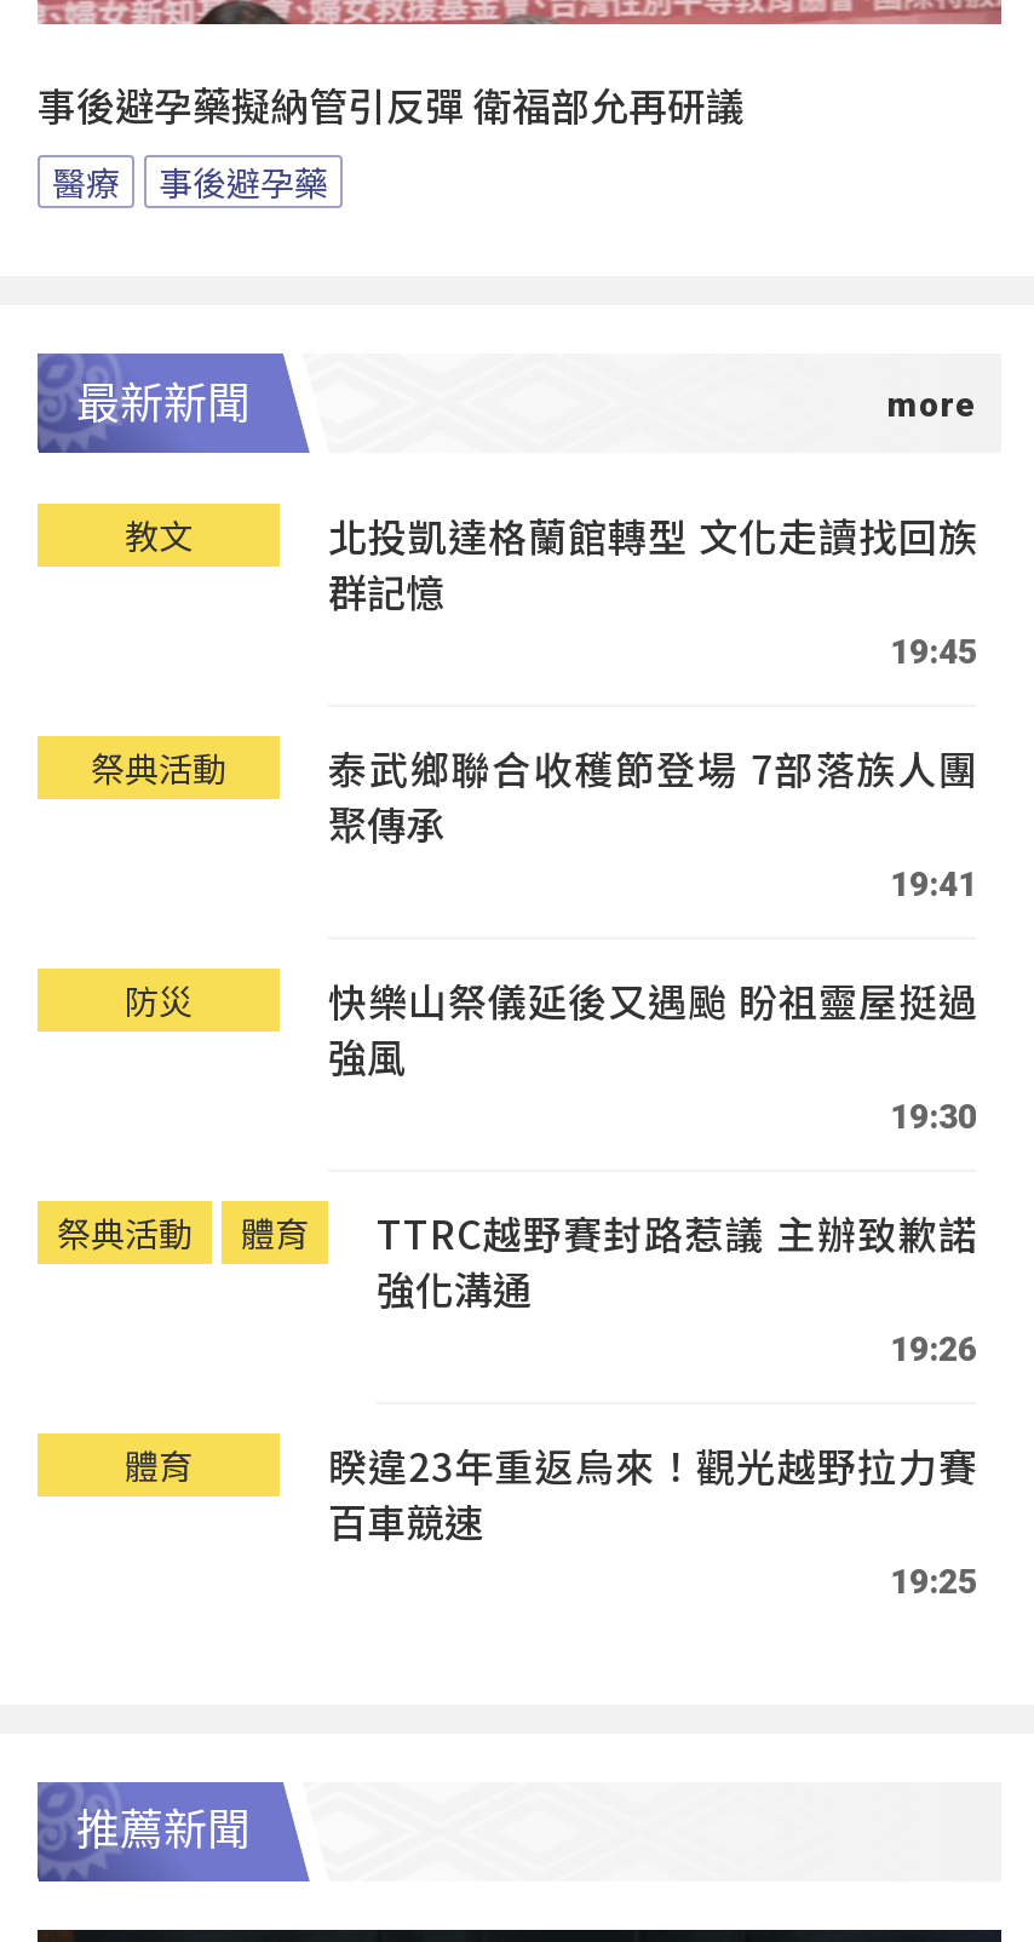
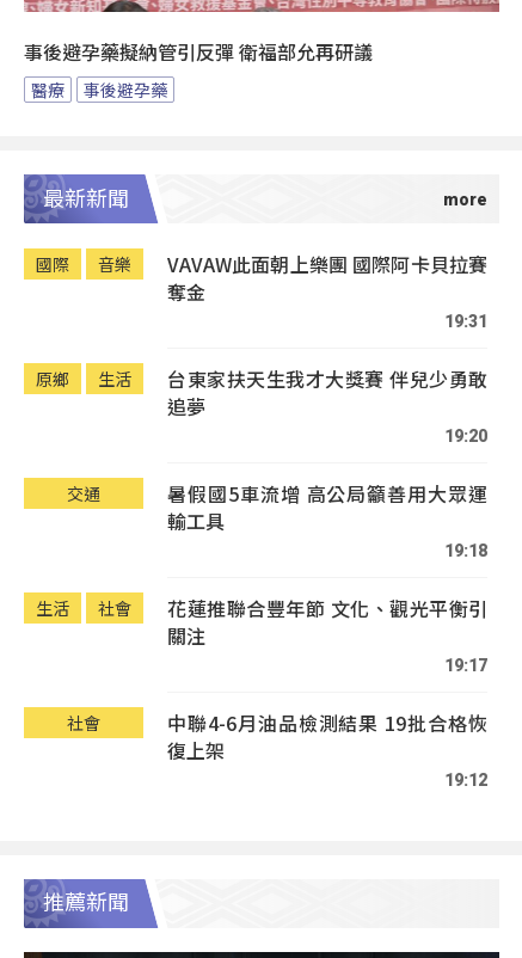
- 教文
- 北投凱達格蘭館轉型 文化走讀找回族
- 群記憶
- 19:45
+ 國際
+ 音樂
+ VAVAW此面朝上樂團 國際阿卡貝拉賽
+ 奪金
+ 19:31

- 祭典活動
- 泰武鄉聯合收穫節登場 7部落族人團
- 聚傳承
- 19:41
+ 原鄉
+ 生活
+ 台東家扶天生我才大獎賽 伴兒少勇敢
+ 追夢
+ 19:20

- 防災
- 快樂山祭儀延後又遇颱 盼祖靈屋挺過
- 強風
- 19:30
+ 交通
+ 暑假國5車流增 高公局籲善用大眾運
+ 輸工具
+ 19:18

- 祭典活動
- 體育
- TTRC越野賽封路惹議 主辦致歉諾
- 強化溝通
- 19:26
+ 生活
+ 社會
+ 花蓮推聯合豐年節 文化、觀光平衡引
+ 關注
+ 19:17

- 體育
- 睽違23年重返烏來！觀光越野拉力賽
- 百車競速
- 19:25
+ 社會
+ 中聯4-6月油品檢測結果 19批合格恢
+ 復上架
+ 19:12
